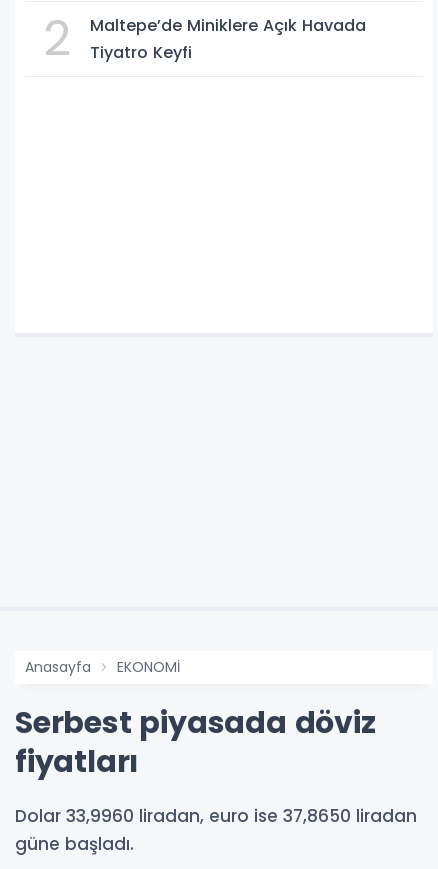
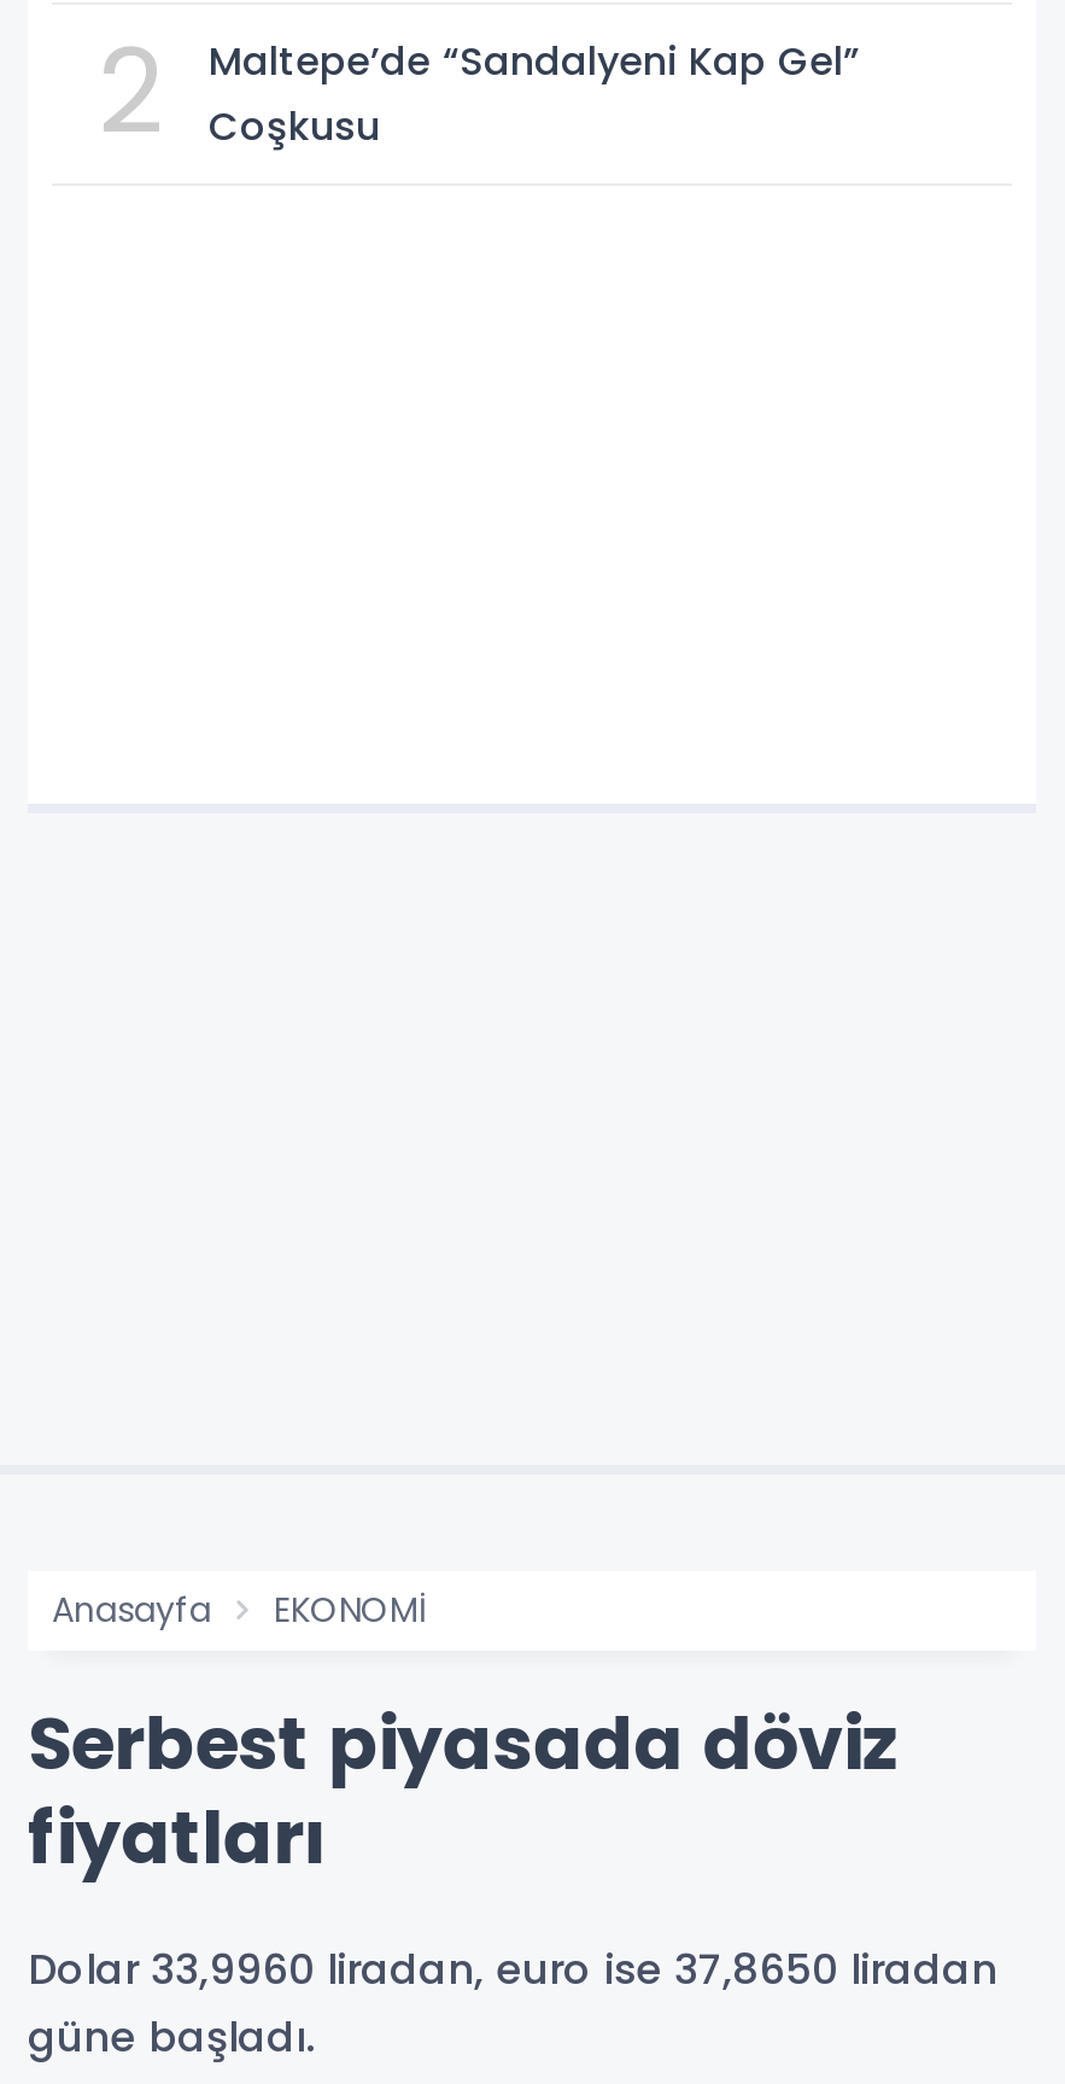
- Maltepe’de Miniklere Açık Havada
- Tiyatro Keyfi
+ Maltepe’de “Sandalyeni Kap Gel”
+ Coşkusu
